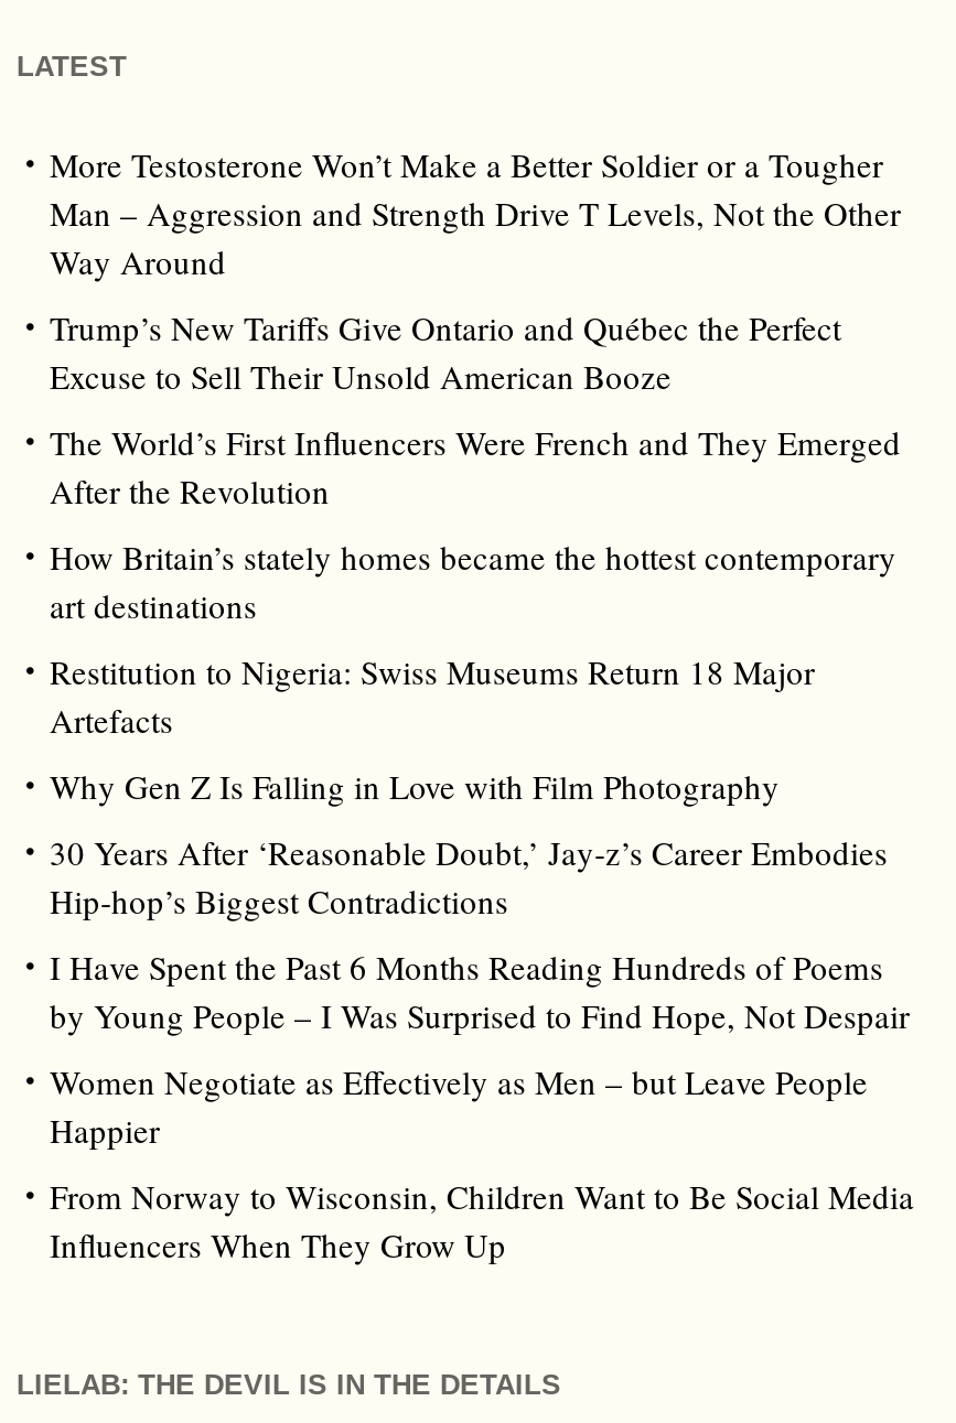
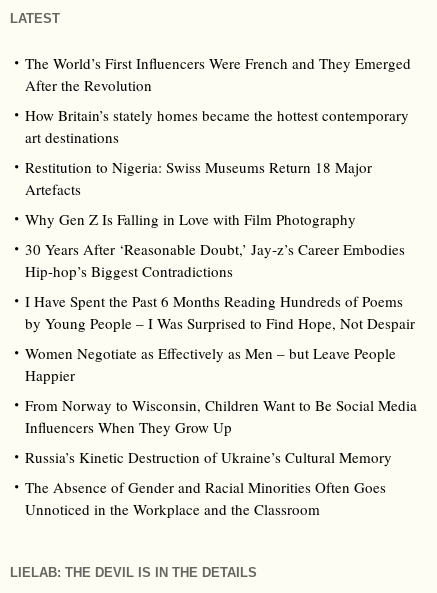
- More Testosterone Won’t Make a Better Soldier or a Tougher
- Man – Aggression and Strength Drive T Levels, Not the Other
- Way Around
- Trump’s New Tariffs Give Ontario and Québec the Perfect
- Excuse to Sell Their Unsold American Booze

moved up: The World’s First Influencers Were French and They Emerged | After the Revolution | How Britain’s stately homes became the hottest contemporary | ... | From Norway to Wisconsin, Children Want to Be Social Media | Influencers When They Grow Up

+ Russia’s Kinetic Destruction of Ukraine’s Cultural Memory
+ The Absence of Gender and Racial Minorities Often Goes
+ Unnoticed in the Workplace and the Classroom
